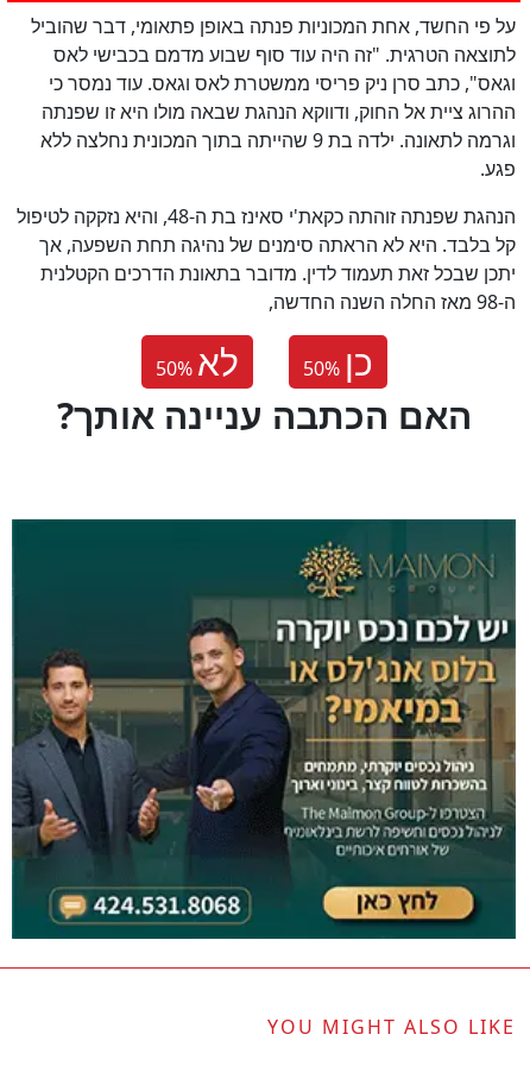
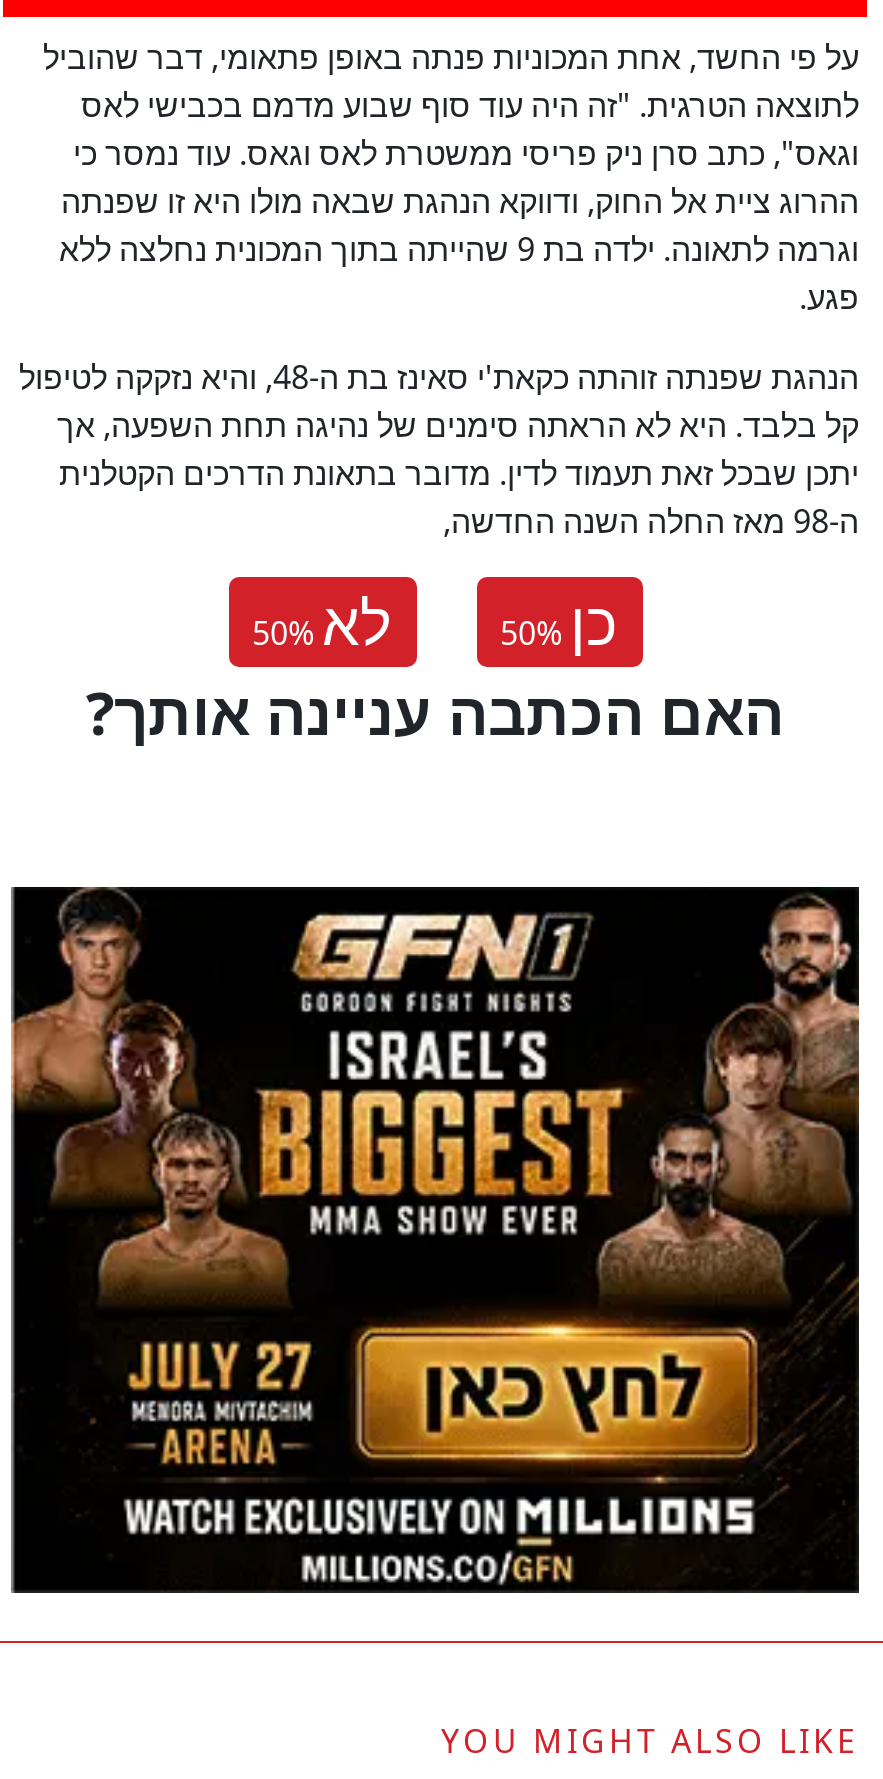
- [image]
+ [image]
